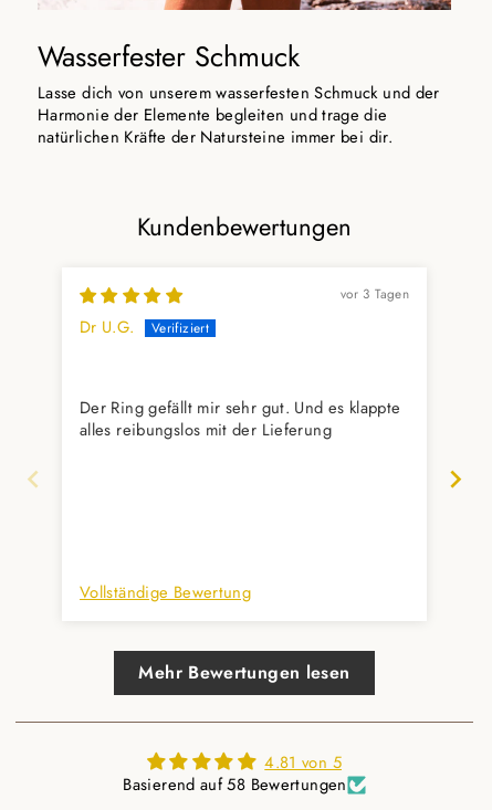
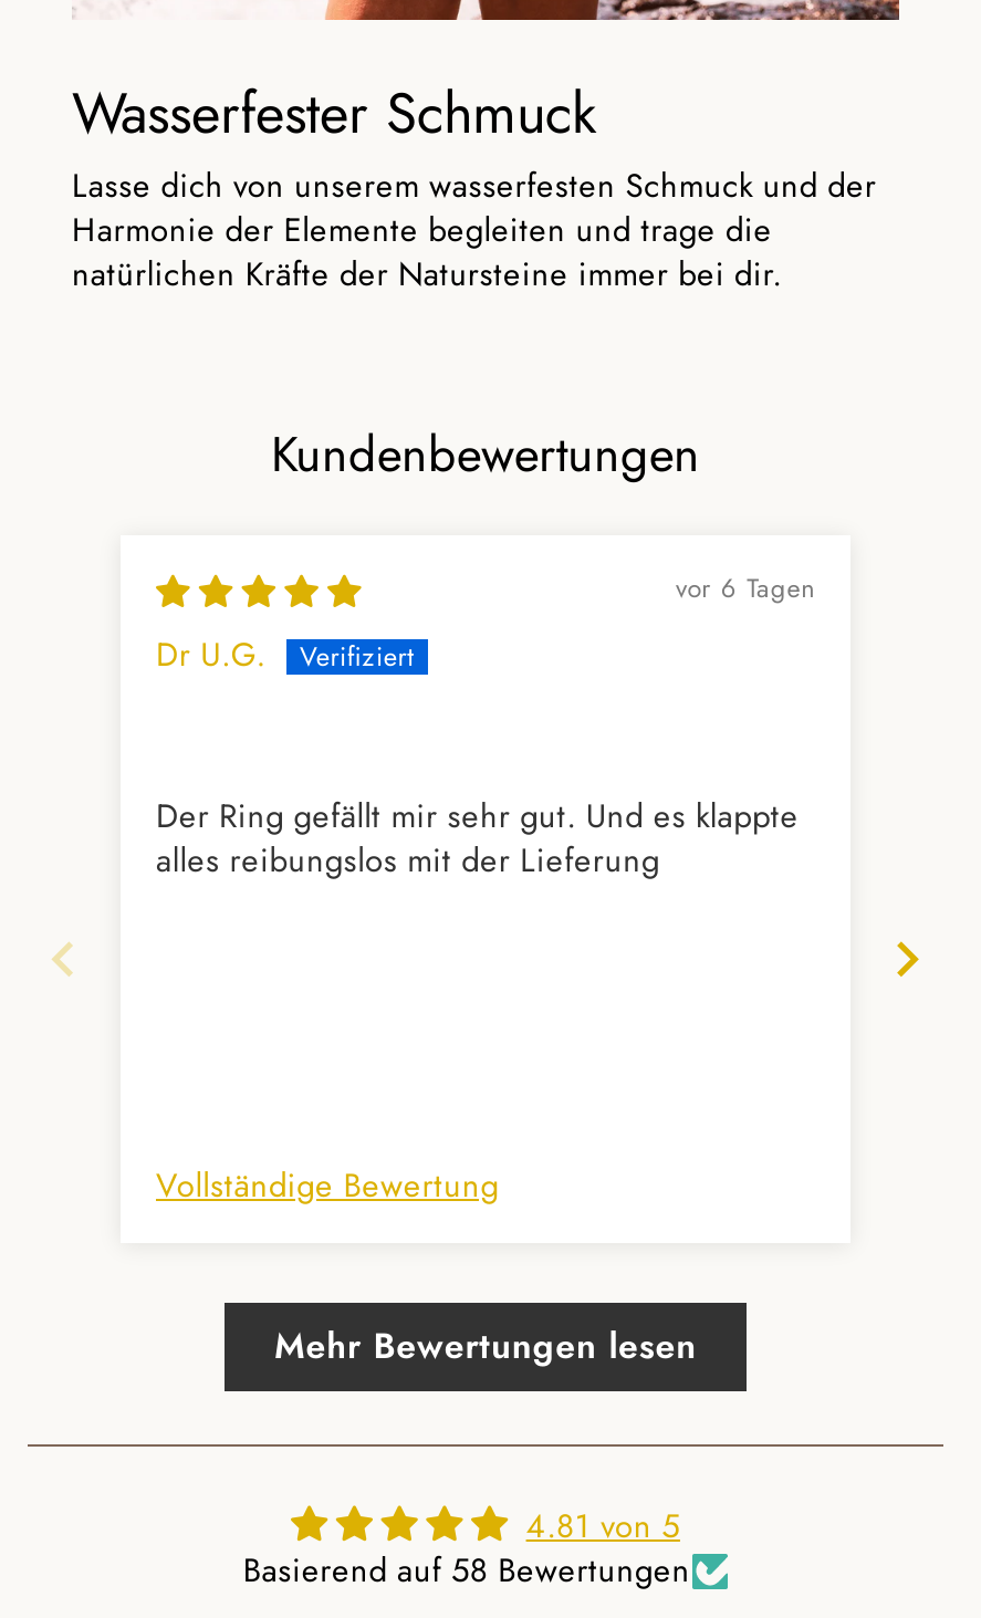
- vor 3 Tagen
+ vor 6 Tagen
